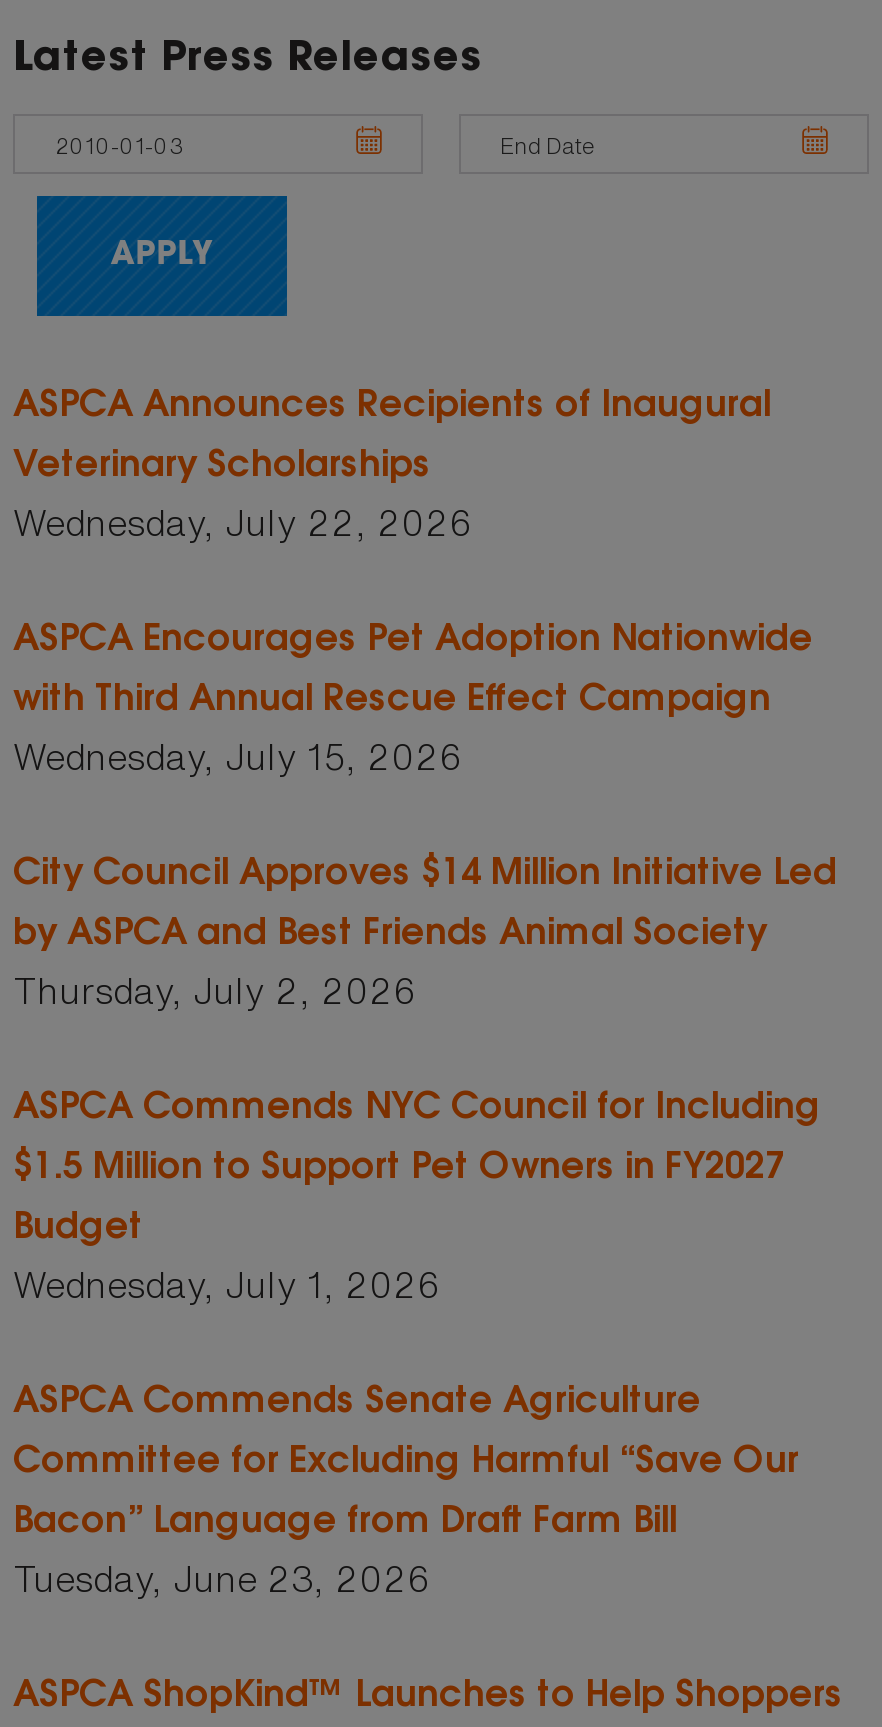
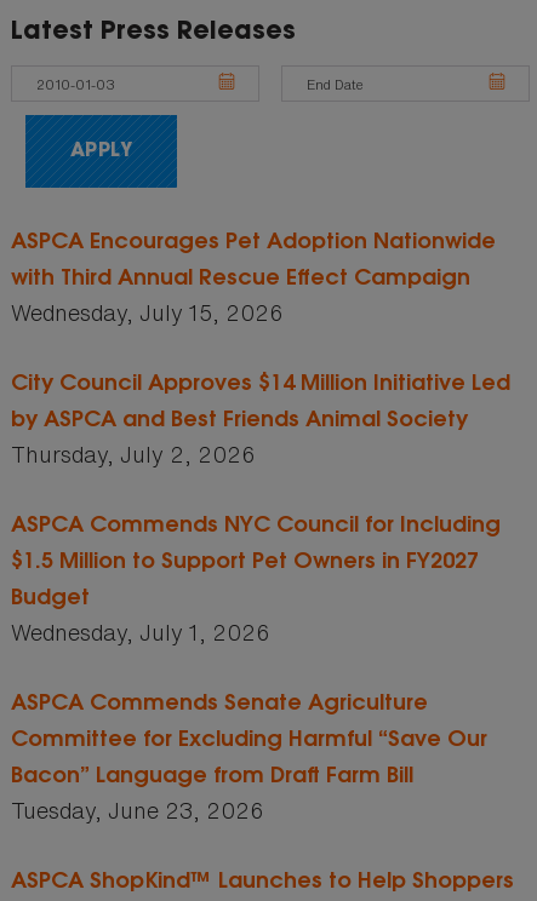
- ASPCA Announces Recipients of Inaugural
- Veterinary Scholarships
- Wednesday, July 22, 2026
